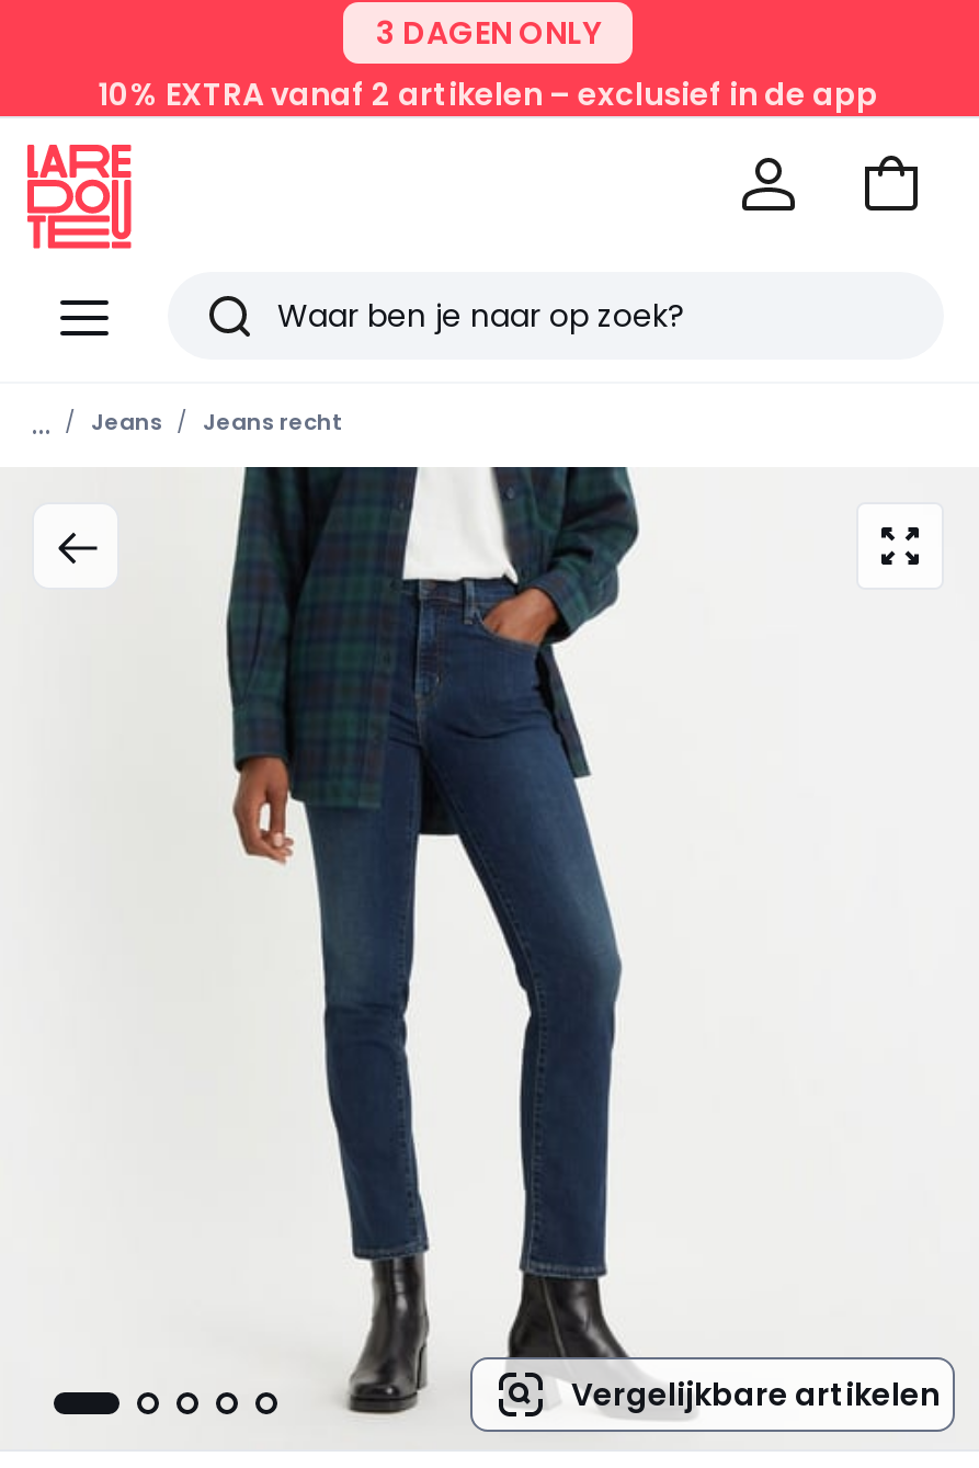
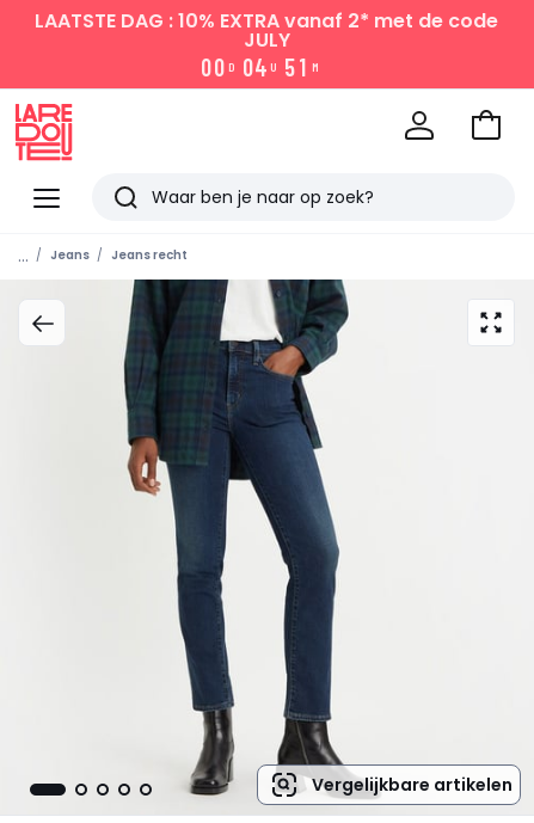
- 3 DAGEN ONLY
- 10% EXTRA vanaf 2 artikelen – exclusief in de app
+ LAATSTE DAG : 10% EXTRA vanaf 2* met de code
+ JULY
+ 0 0 D 04U 5 1 M
